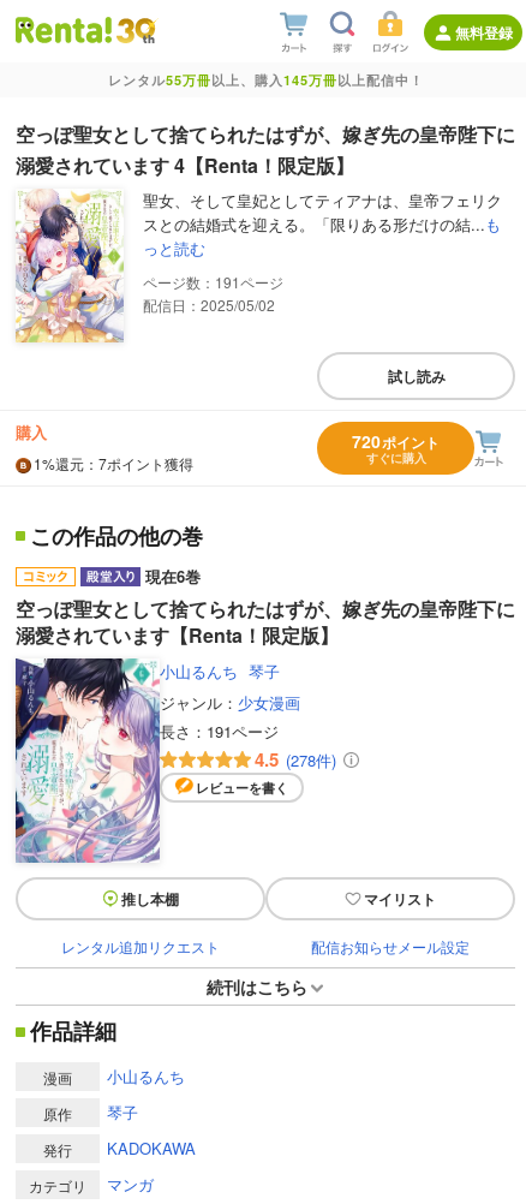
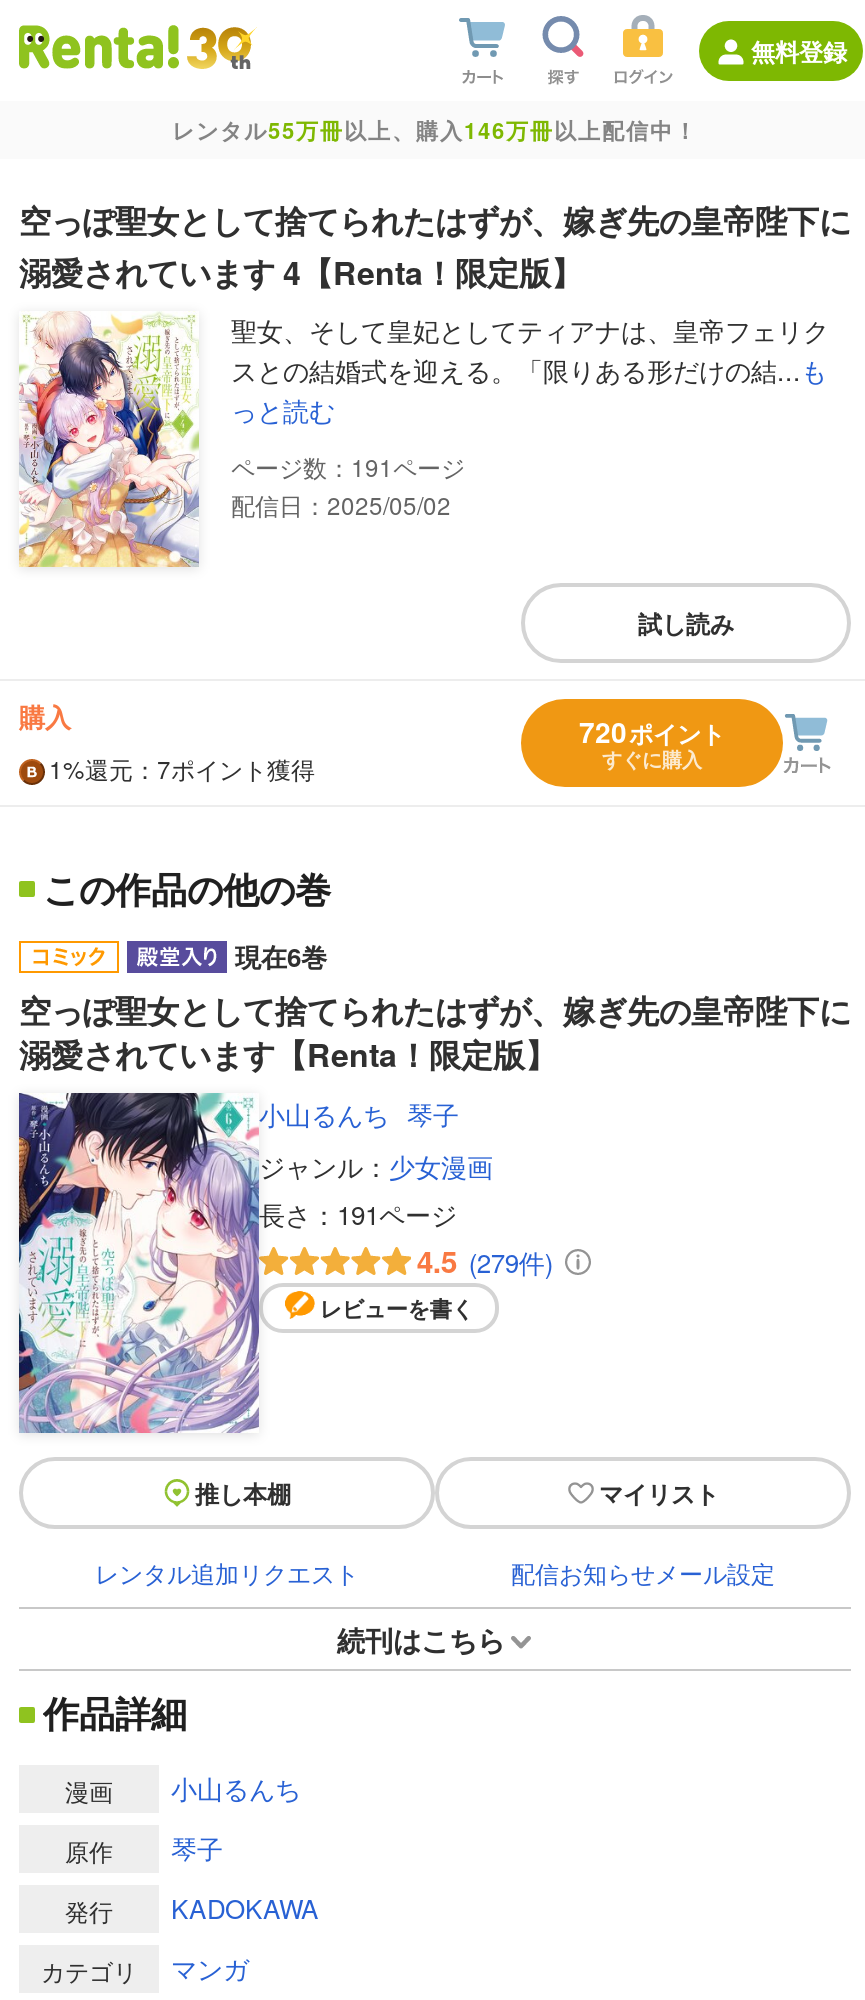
- レンタル55万冊以上、購入145万冊以上配信中！
+ レンタル55万冊以上、購入146万冊以上配信中！

- 4.5 (278件)
+ 4.5 (279件)
